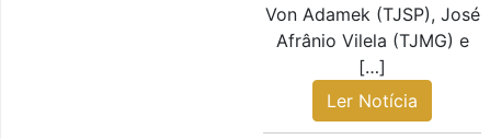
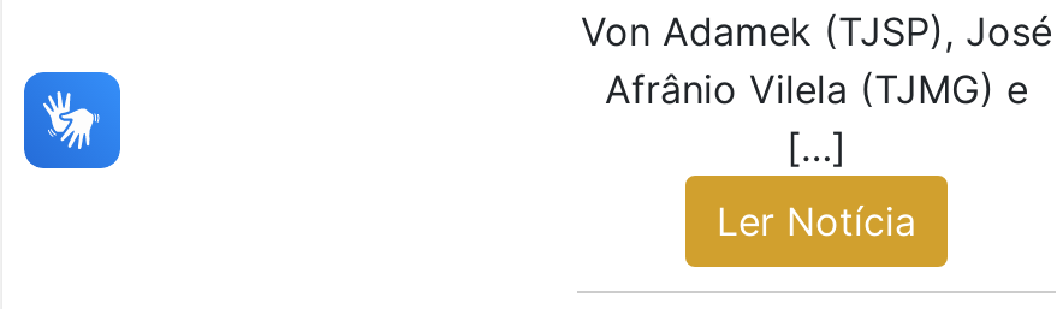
+ [image]
